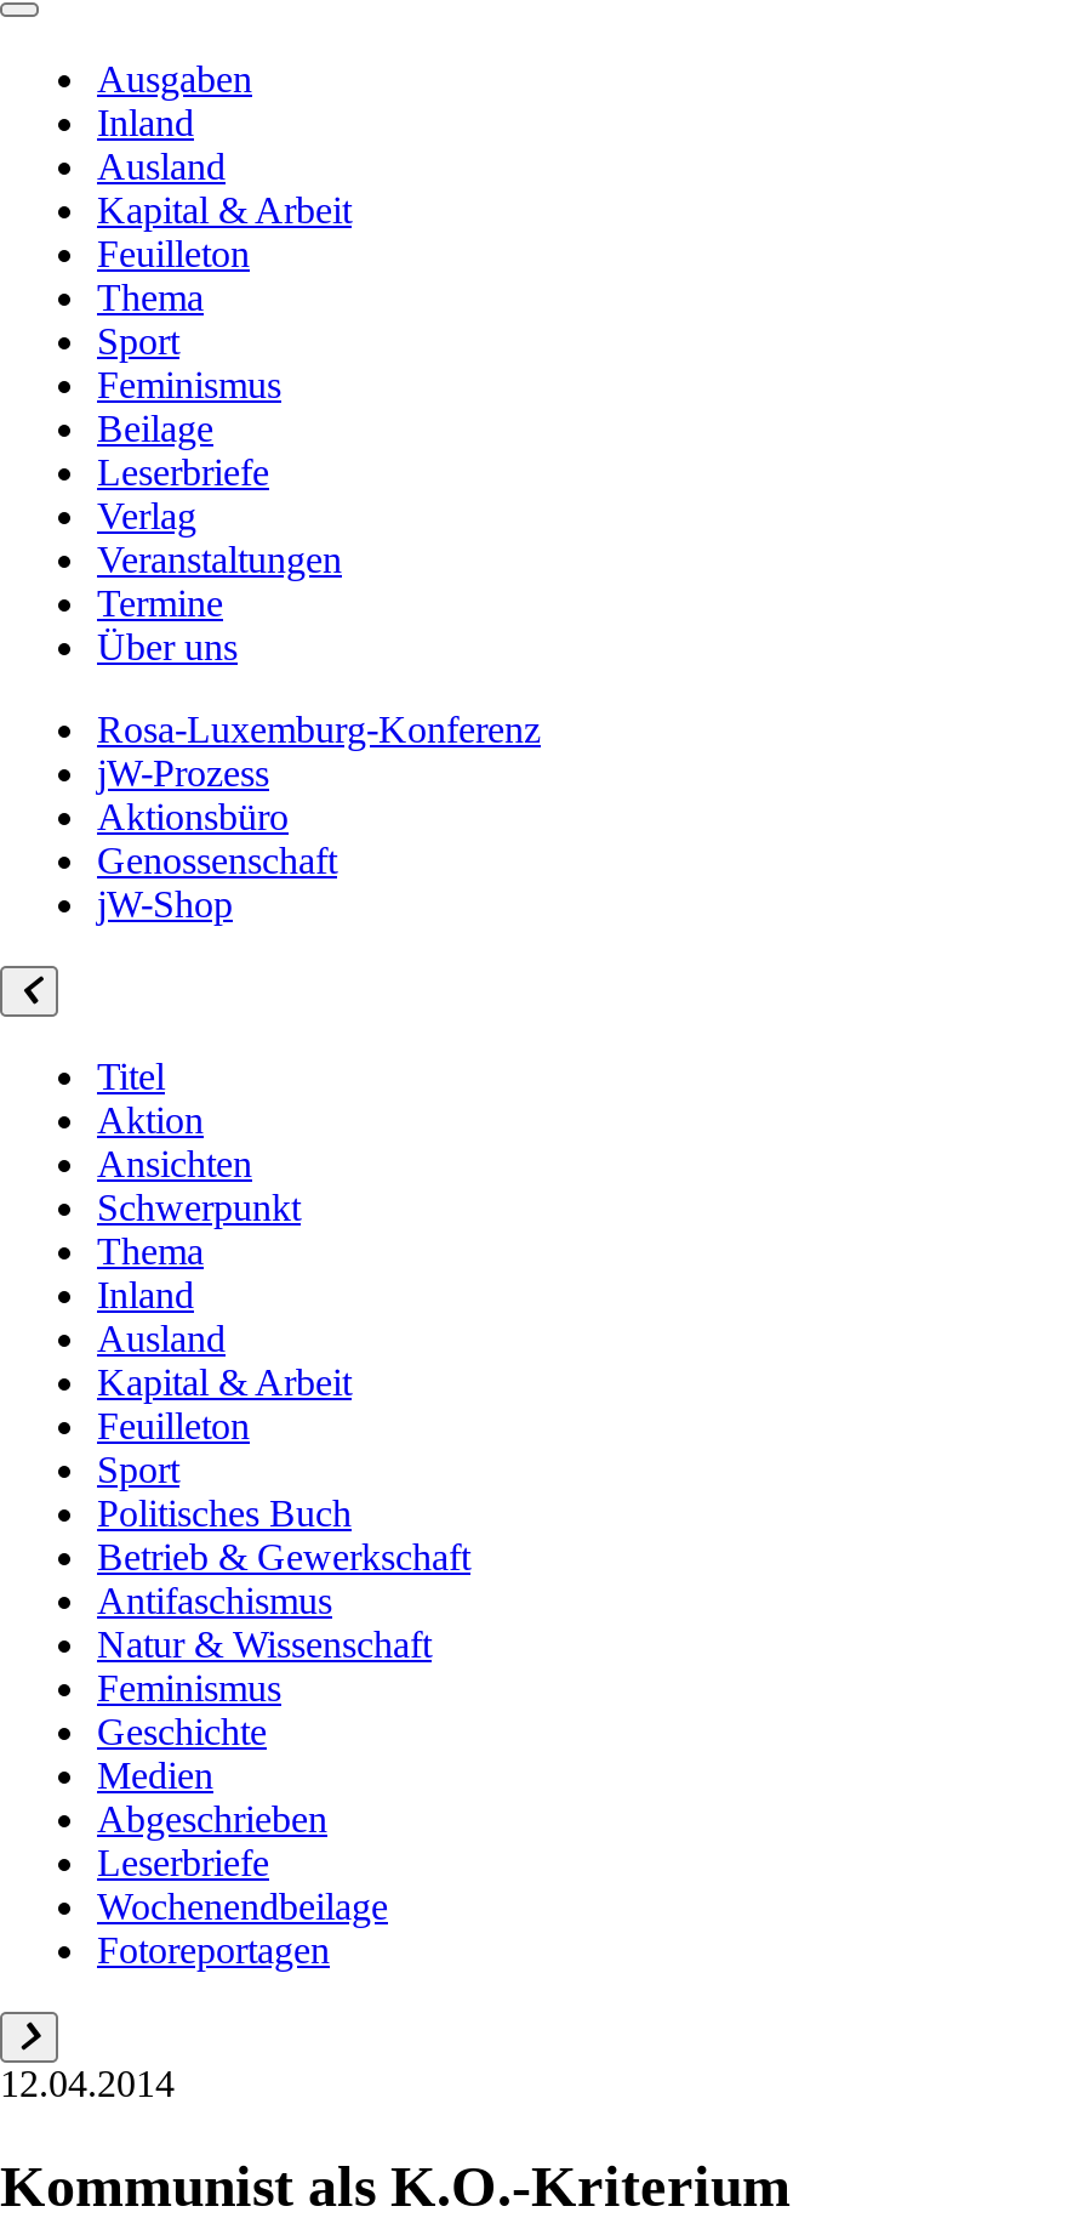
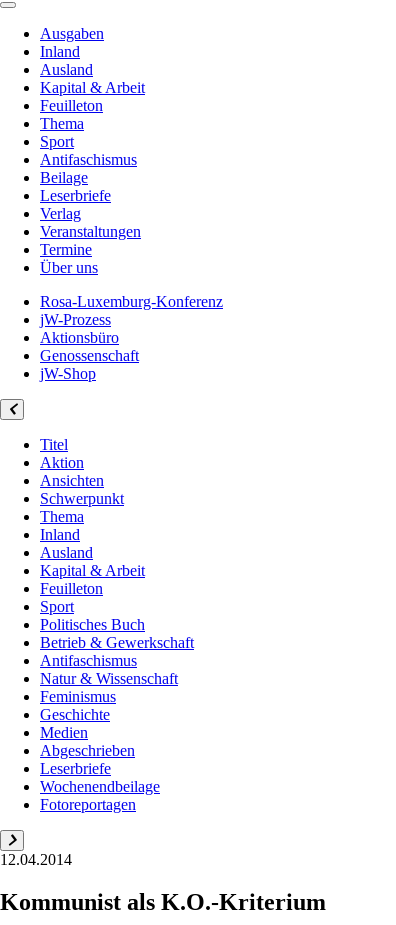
- Feminismus
+ Antifaschismus
